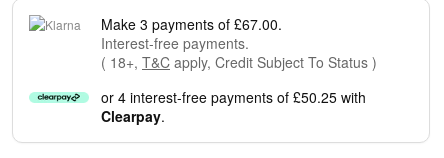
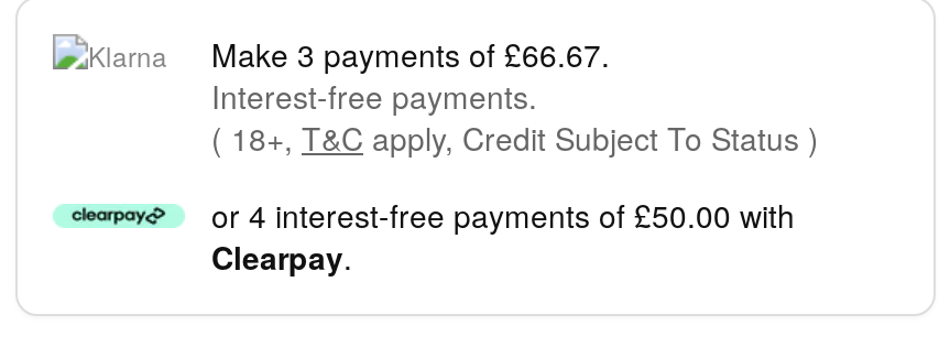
- Make 3 payments of £67.00.
+ Make 3 payments of £66.67.

- or 4 interest-free payments of £50.25 with
+ or 4 interest-free payments of £50.00 with
